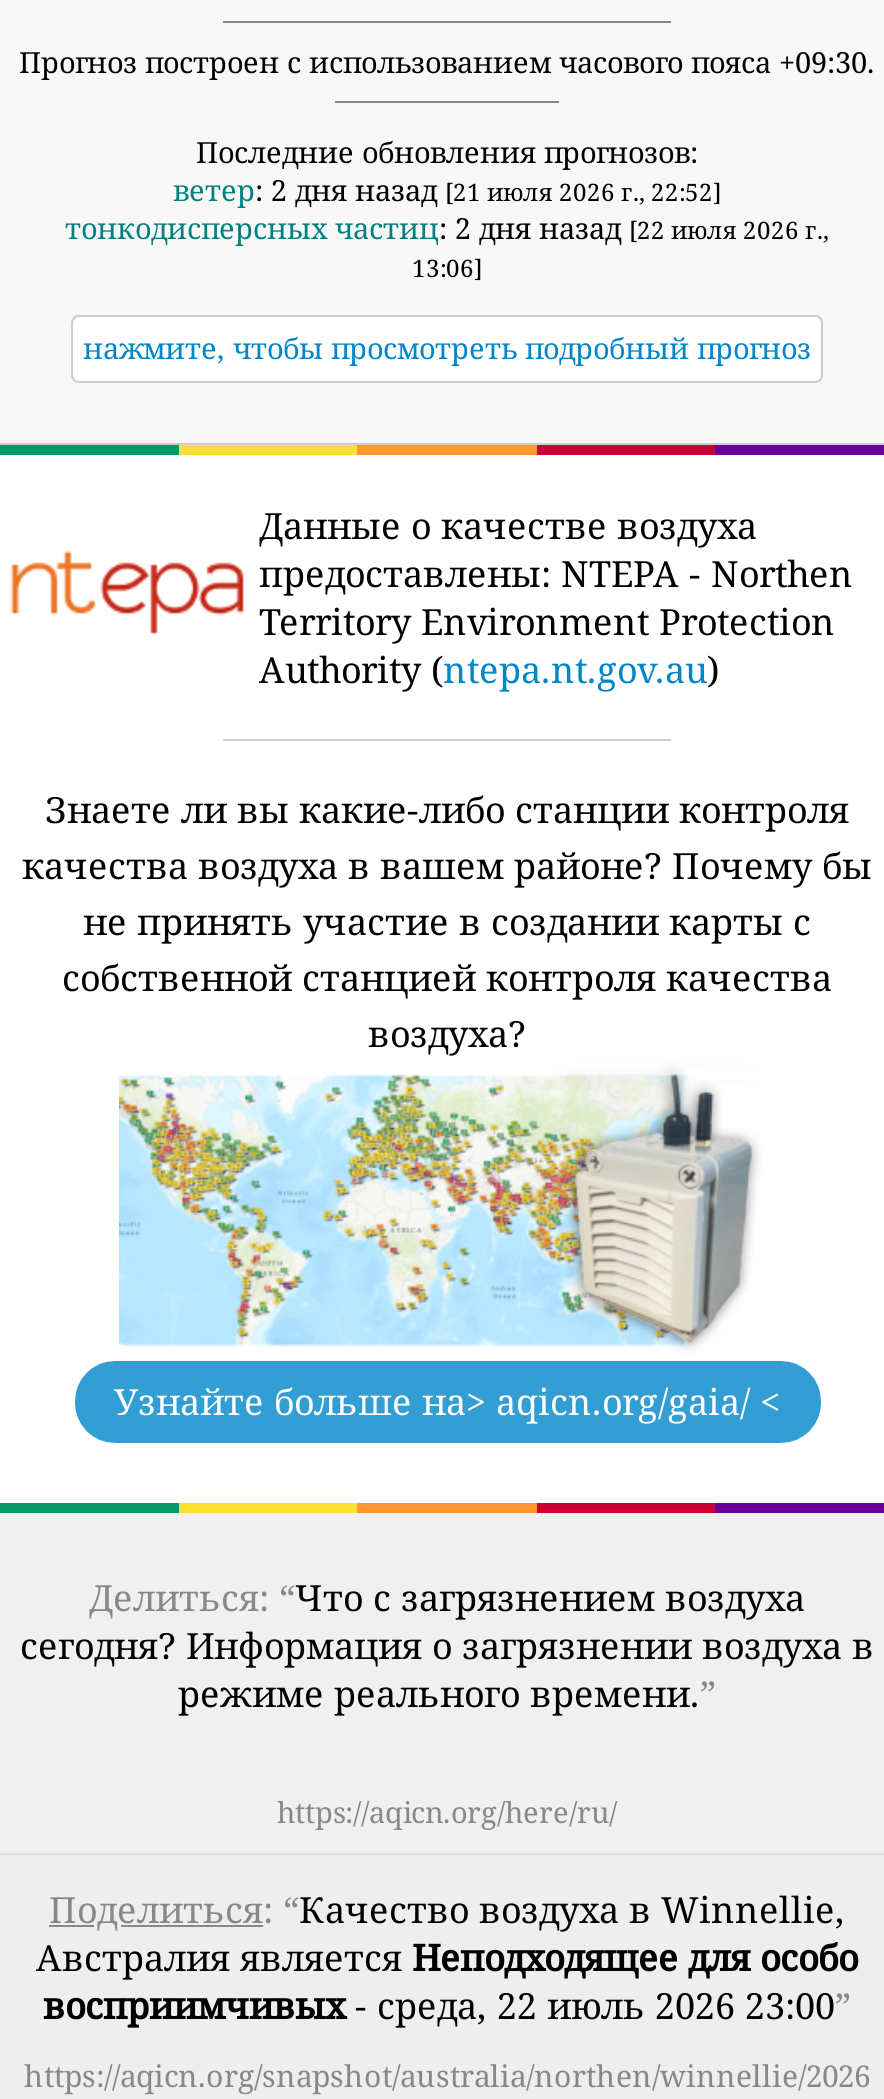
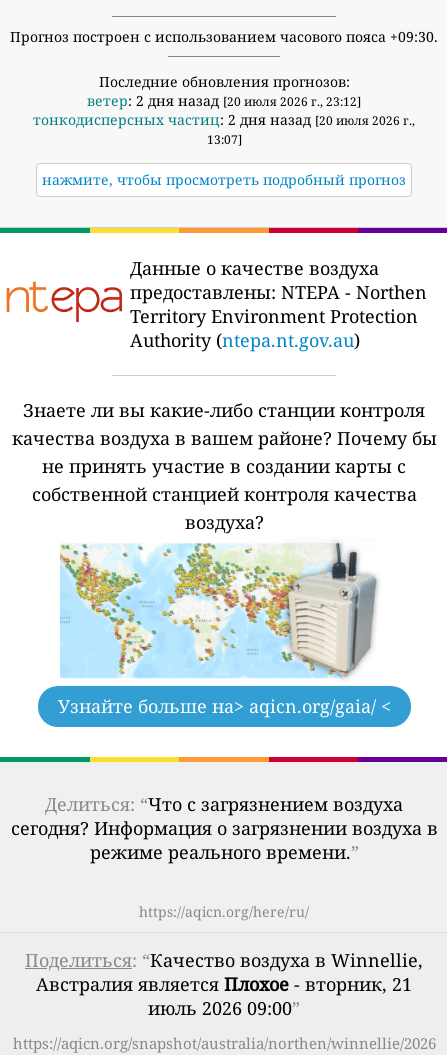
- ветер: 2 дня назад [21 июля 2026 г., 22:52]
+ ветер: 2 дня назад [20 июля 2026 г., 23:12]

- тонкодисперсных частиц: 2 дня назад [22 июля 2026 г.,
+ тонкодисперсных частиц: 2 дня назад [20 июля 2026 г.,

- 13:06]
+ 13:07]

- Австралия является Неподходящее для особо
- восприимчивых - среда, 22 июль 2026 23:00”
+ Австралия является Плохое - вторник, 21
+ июль 2026 09:00”
